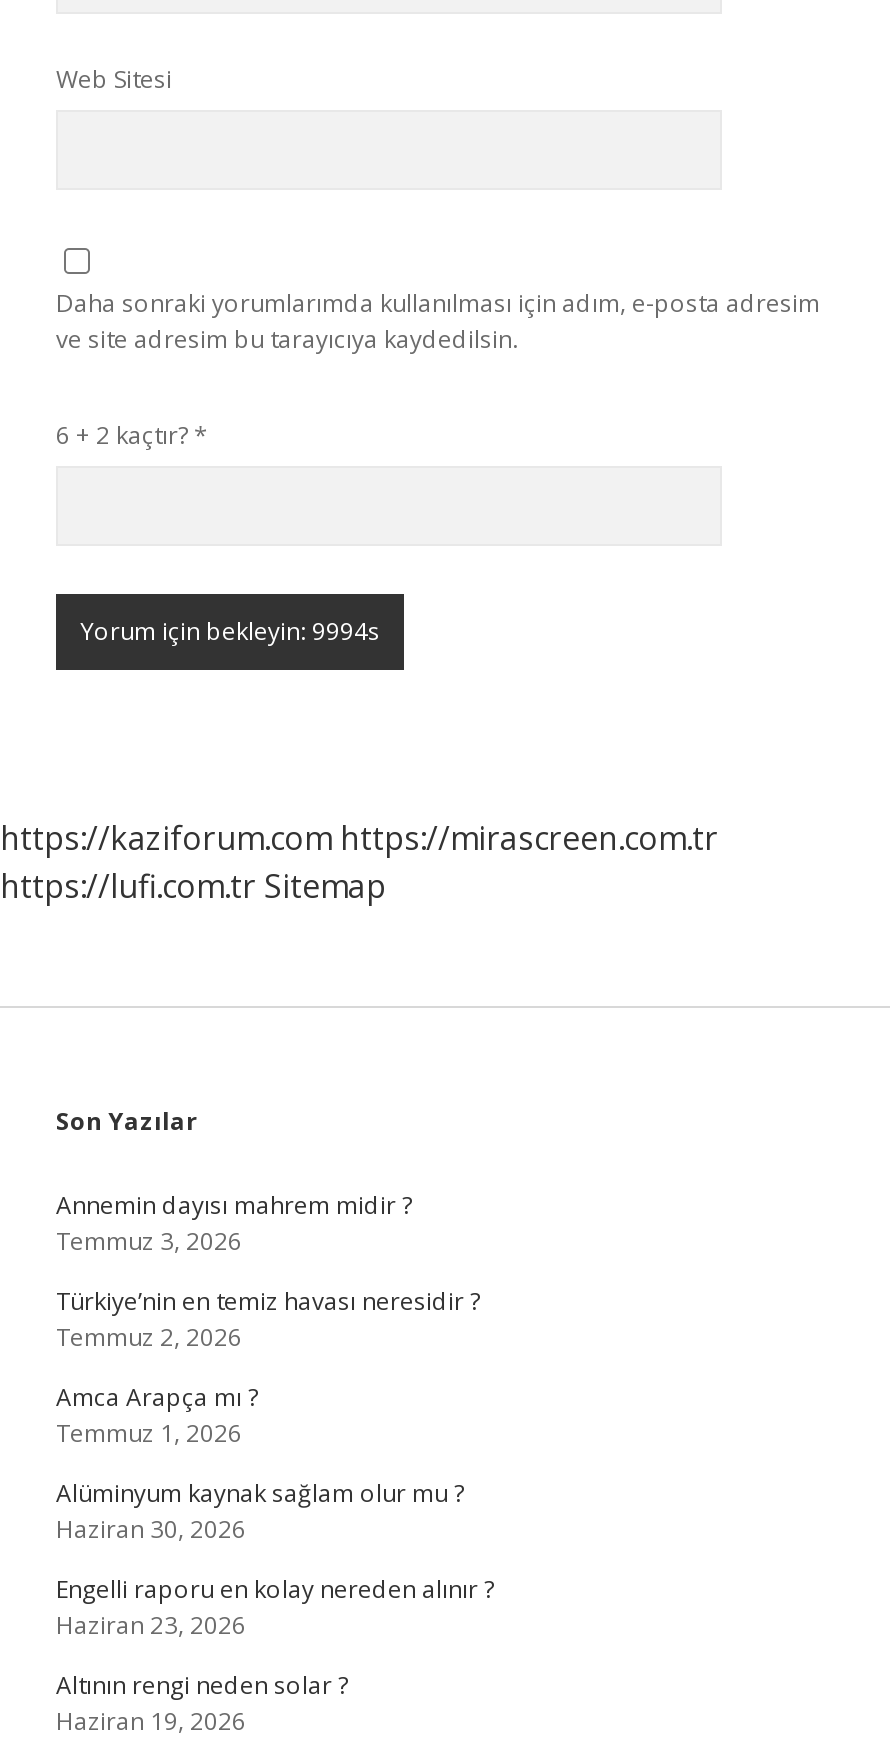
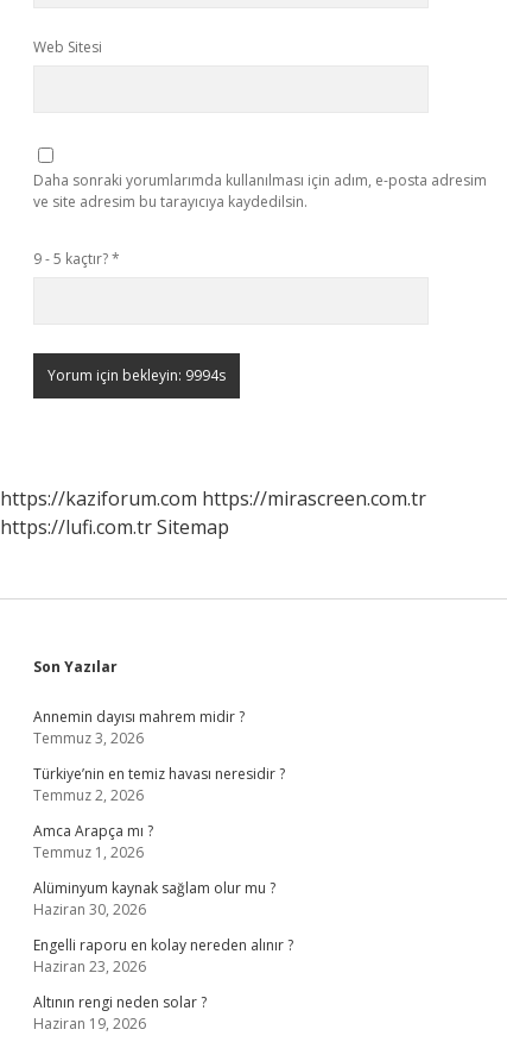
- 6 + 2 kaçtır? *
+ 9 - 5 kaçtır? *
